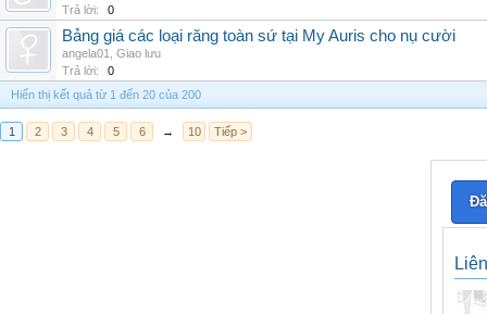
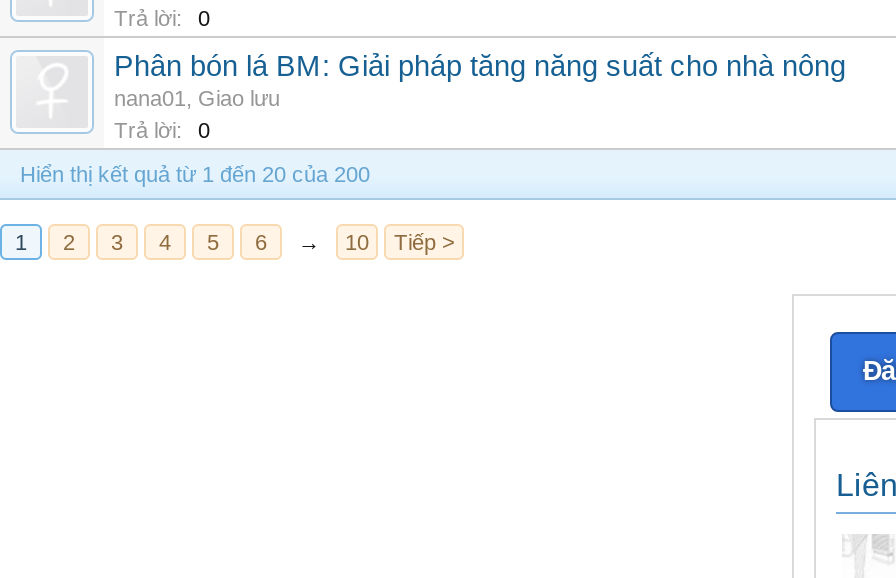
- Bảng giá các loại răng toàn sứ tại My Auris cho nụ cười
- angela01, Giao lưu
+ Phân bón lá BM: Giải pháp tăng năng suất cho nhà nông
+ nana01, Giao lưu
